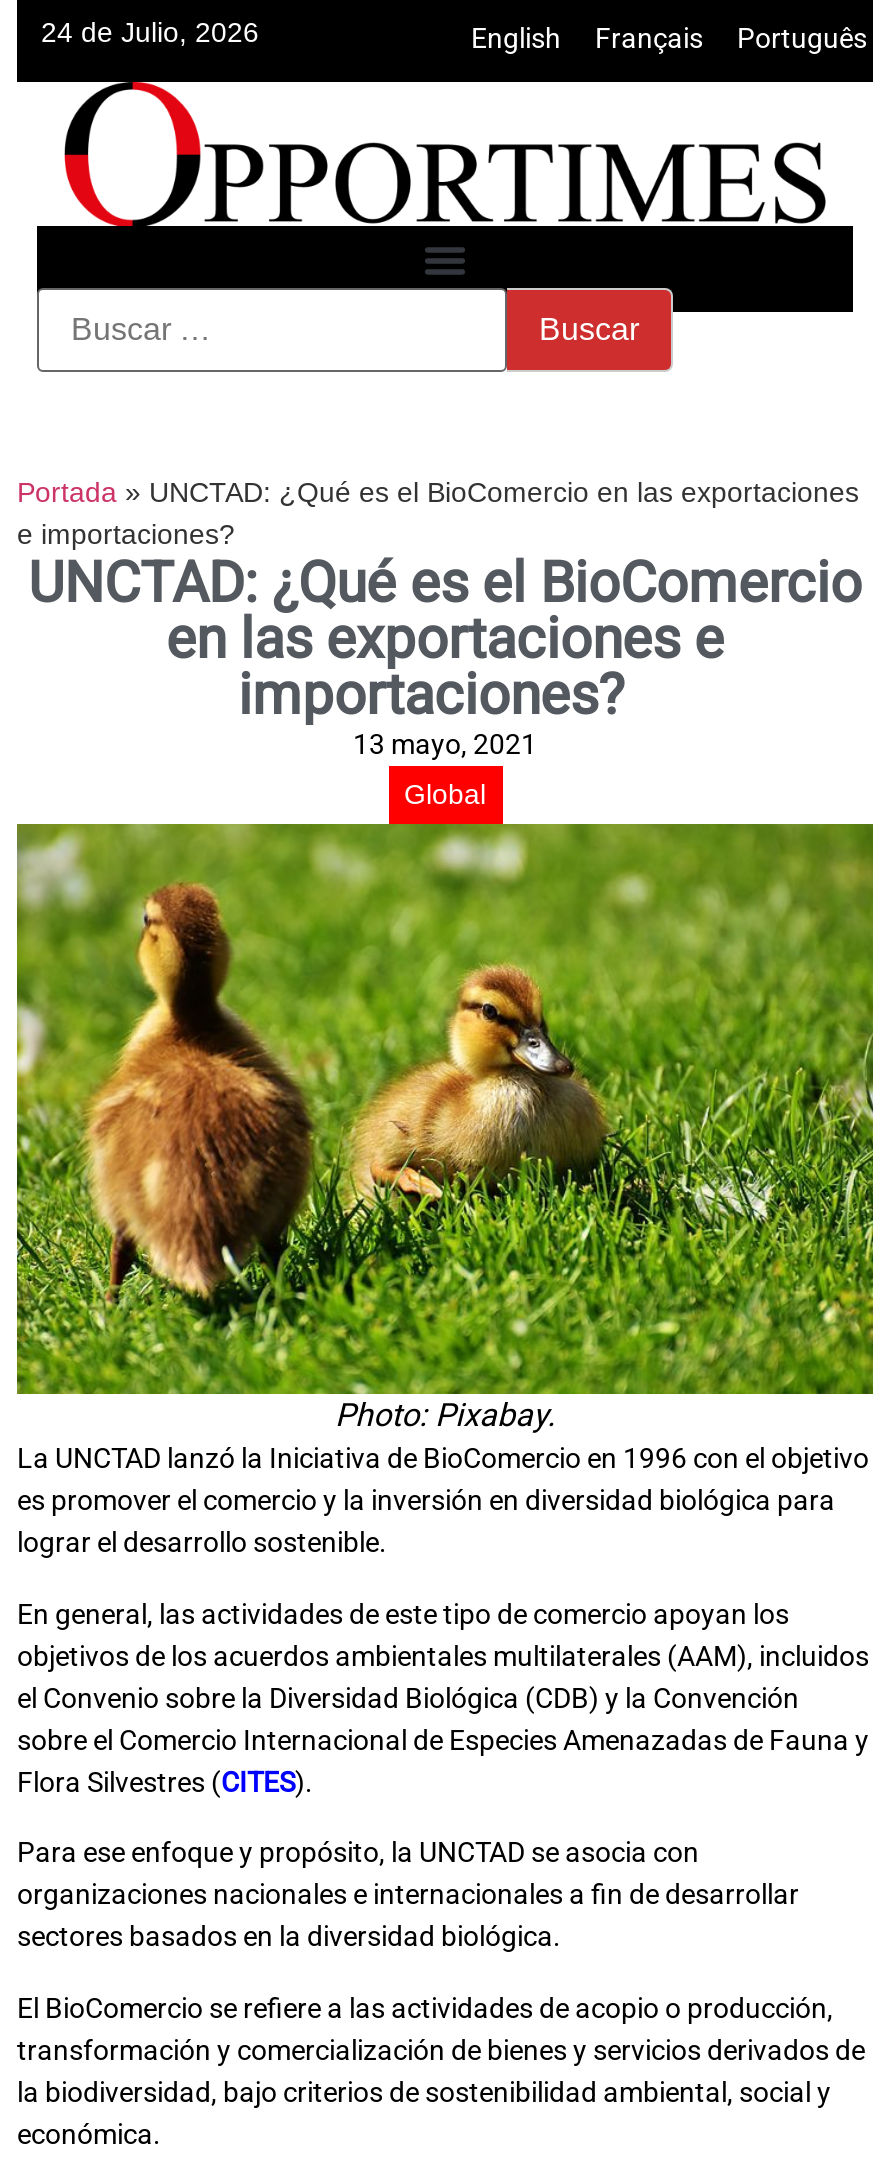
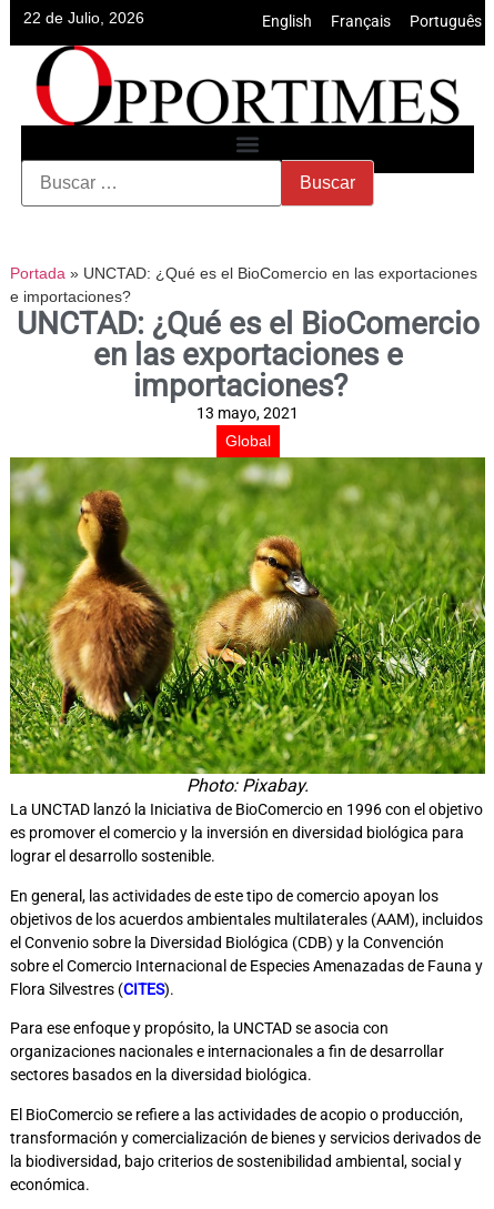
- 24 de Julio, 2026
+ 22 de Julio, 2026
